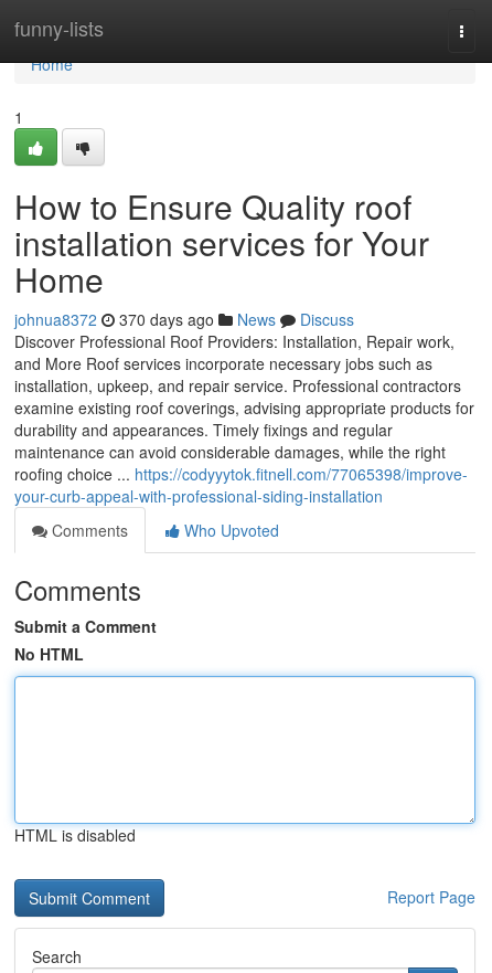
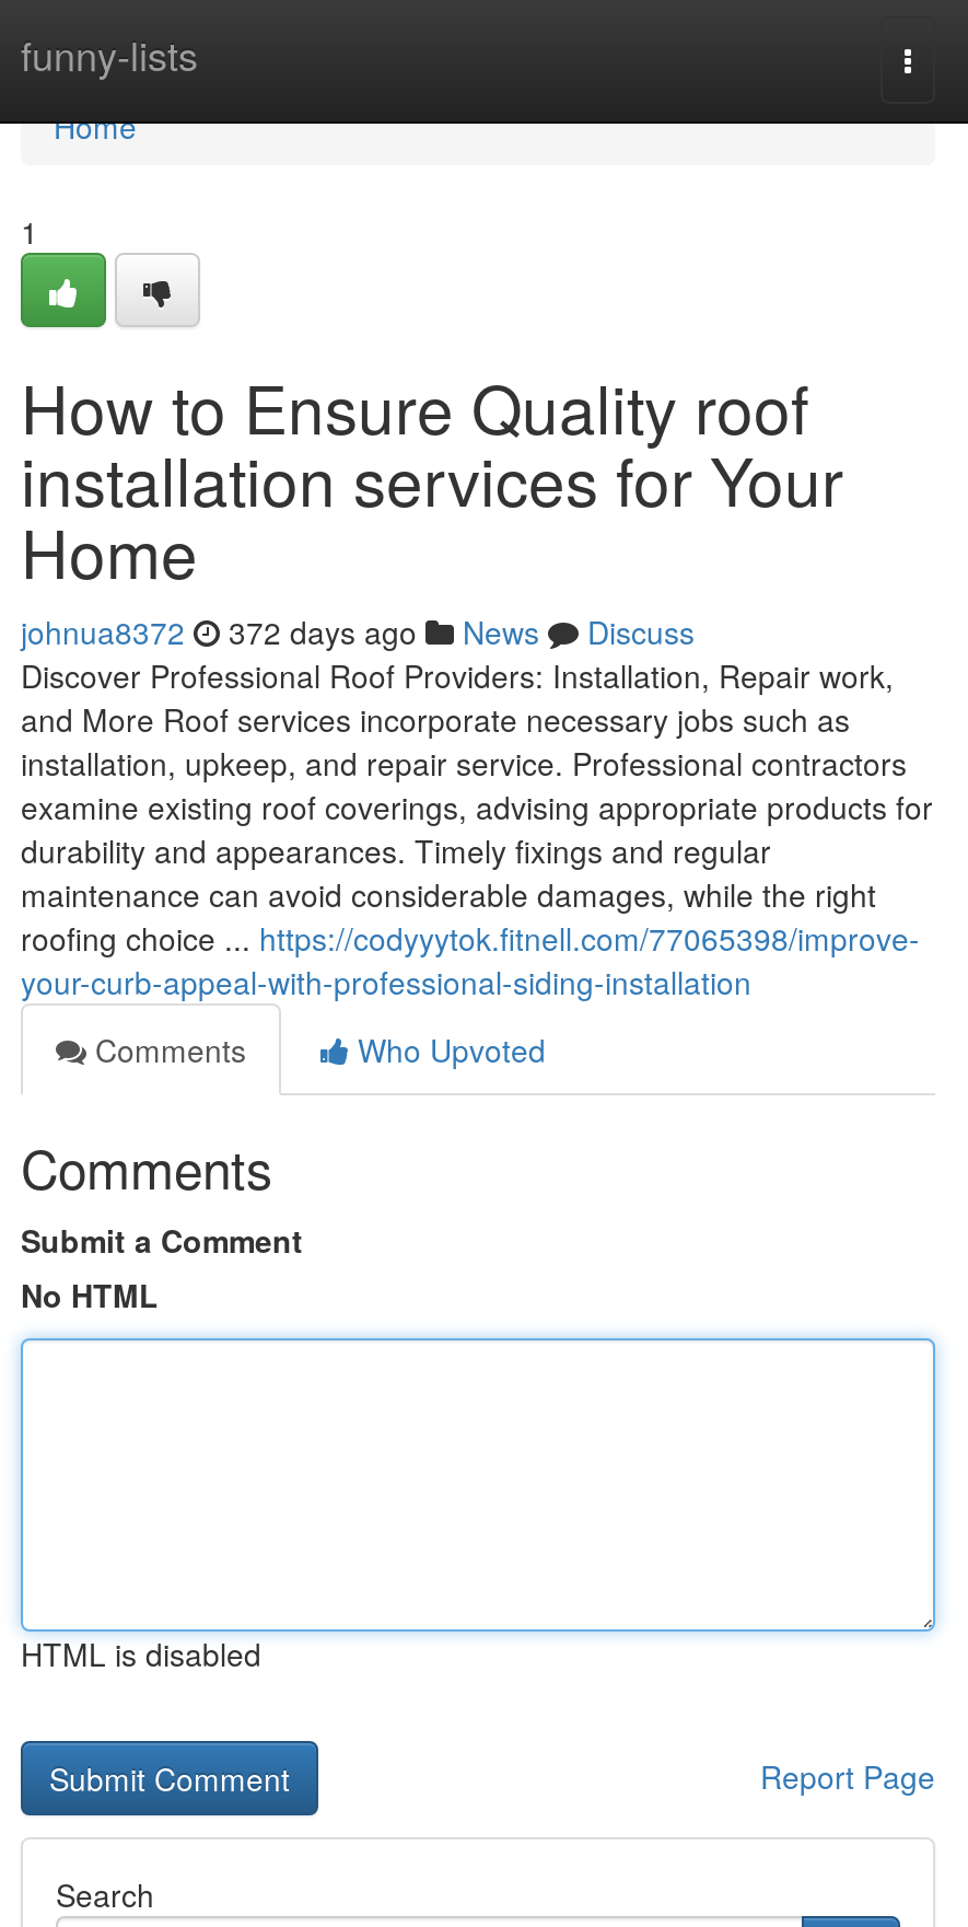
- johnua8372 370 days ago News Discuss
+ johnua8372 372 days ago News Discuss
